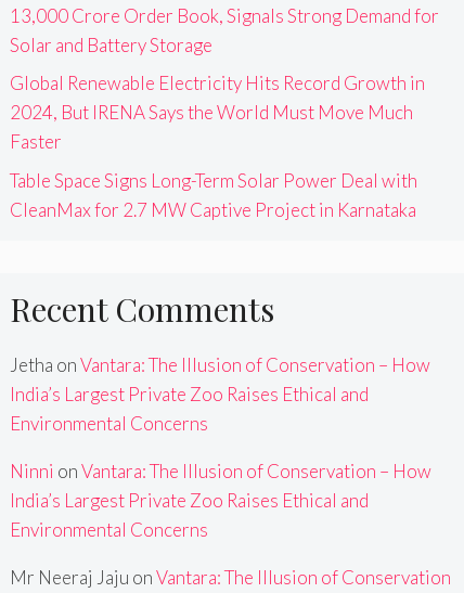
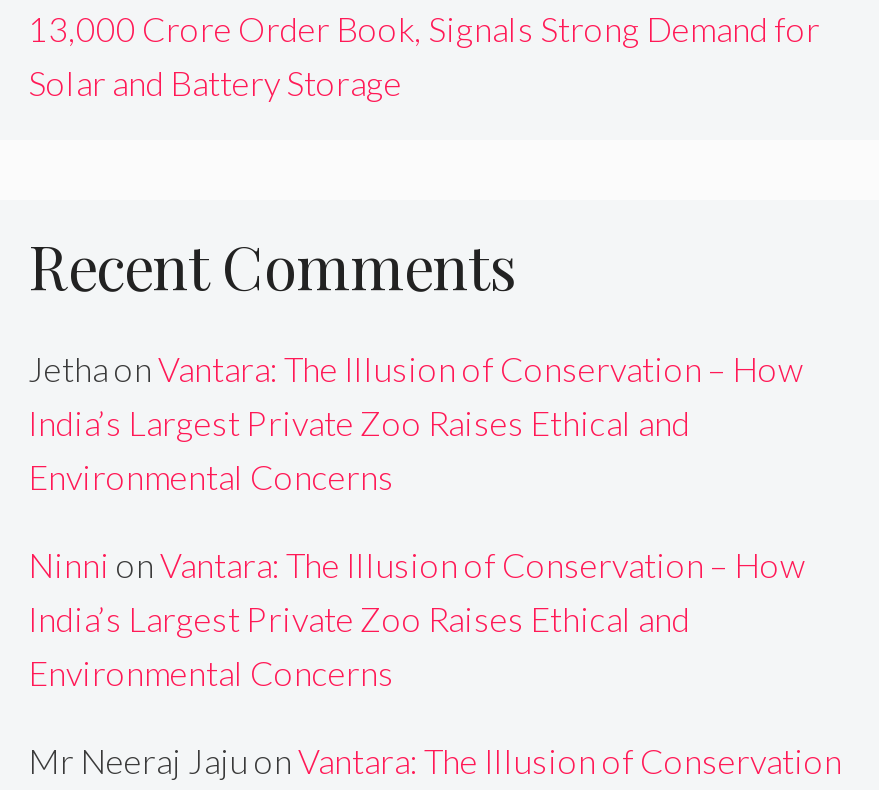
- Global Renewable Electricity Hits Record Growth in
- 2024, But IRENA Says the World Must Move Much
- Faster
- Table Space Signs Long-Term Solar Power Deal with
- CleanMax for 2.7 MW Captive Project in Karnataka
